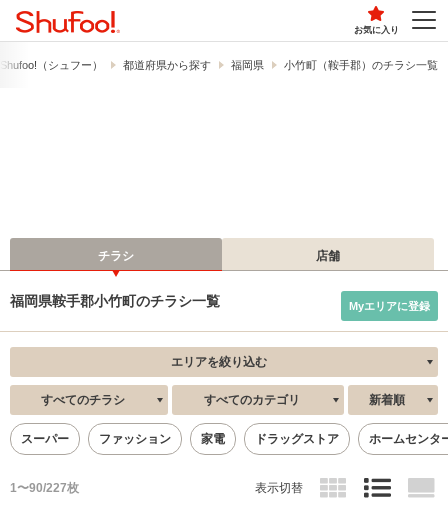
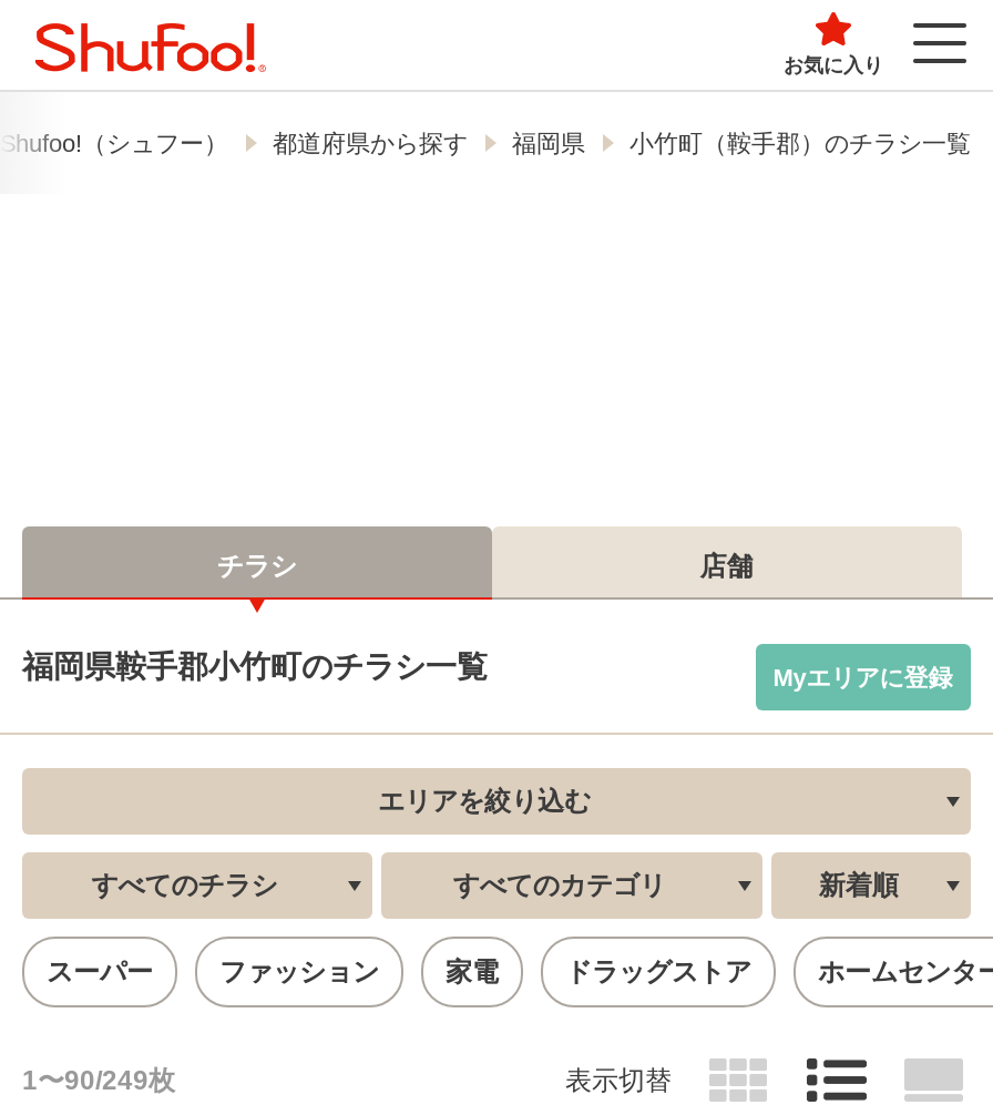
- 1〜90/227枚
+ 1〜90/249枚
